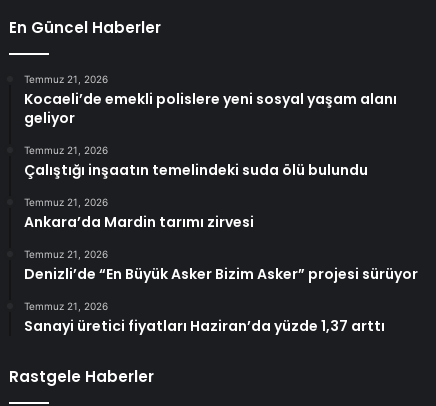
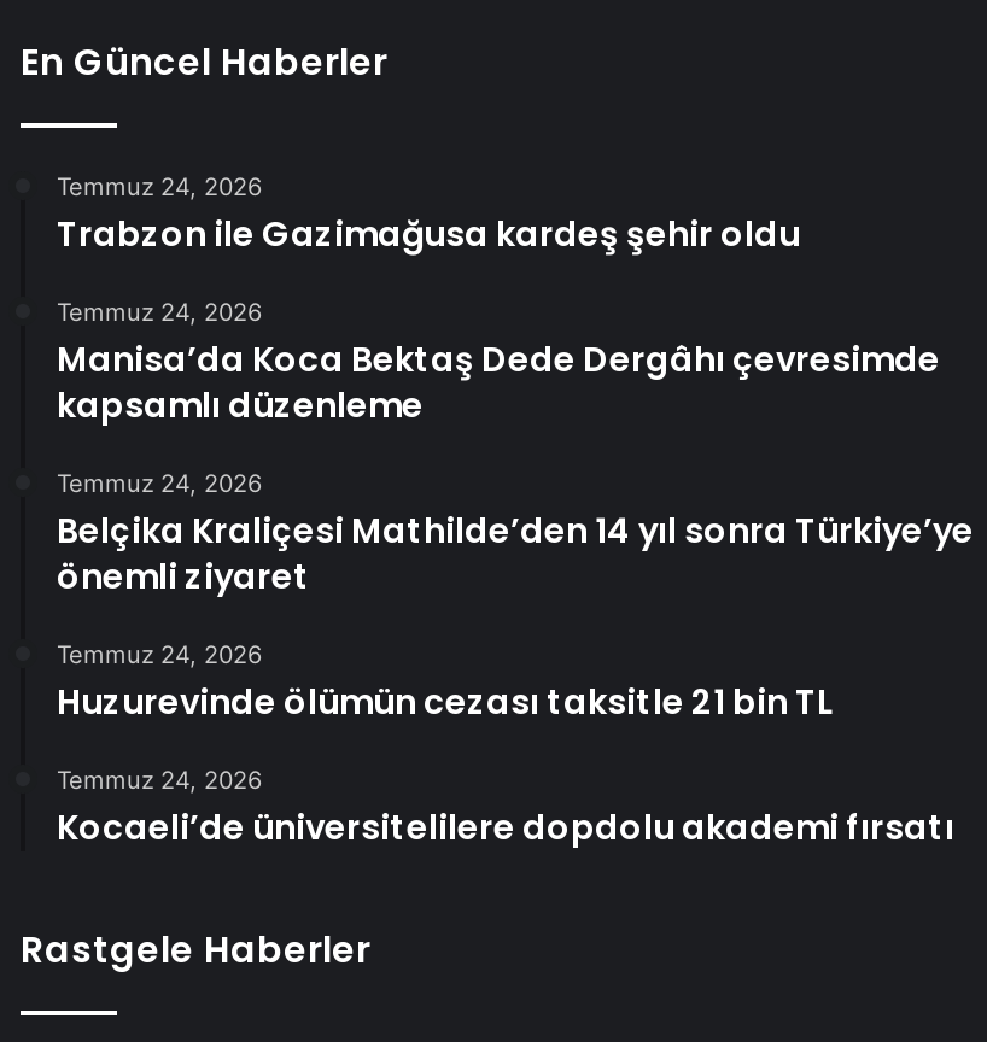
- Temmuz 21, 2026
- Kocaeli’de emekli polislere yeni sosyal yaşam alanı
- geliyor
+ Temmuz 24, 2026
+ Trabzon ile Gazimağusa kardeş şehir oldu

- Temmuz 21, 2026
- Çalıştığı inşaatın temelindeki suda ölü bulundu
+ Temmuz 24, 2026
+ Manisa’da Koca Bektaş Dede Dergâhı çevresimde
+ kapsamlı düzenleme

- Temmuz 21, 2026
- Ankara’da Mardin tarımı zirvesi
+ Temmuz 24, 2026
+ Belçika Kraliçesi Mathilde’den 14 yıl sonra Türkiye’ye
+ önemli ziyaret

- Temmuz 21, 2026
- Denizli’de “En Büyük Asker Bizim Asker” projesi sürüyor
+ Temmuz 24, 2026
+ Huzurevinde ölümün cezası taksitle 21 bin TL

- Temmuz 21, 2026
- Sanayi üretici fiyatları Haziran’da yüzde 1,37 arttı
+ Temmuz 24, 2026
+ Kocaeli’de üniversitelilere dopdolu akademi fırsatı
